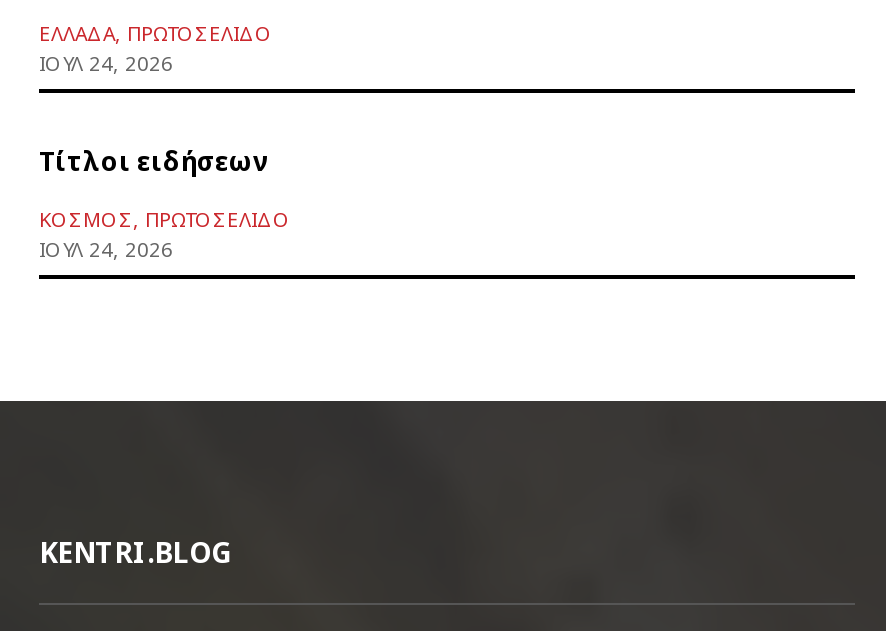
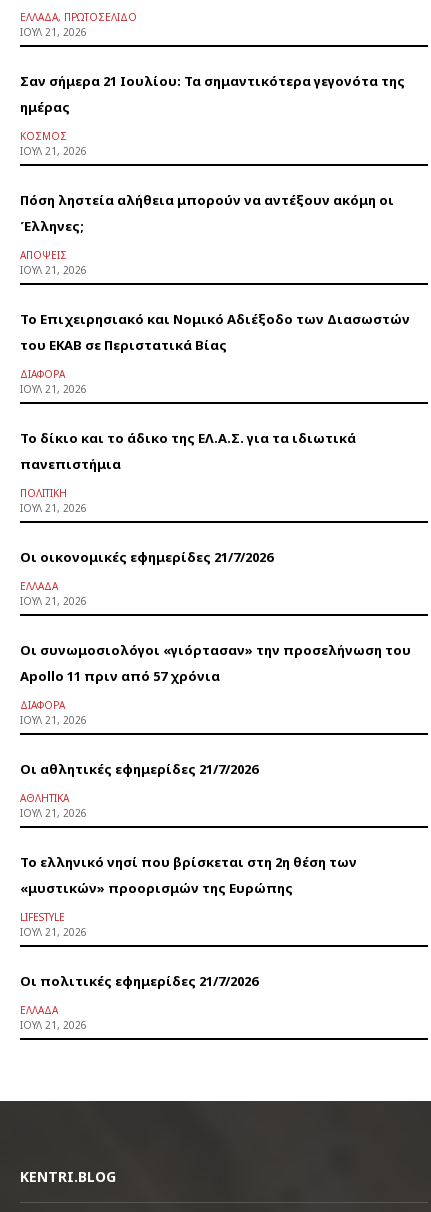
- ΙΟΎΛ 24, 2026
- Τίτλοι ειδήσεων
- ΚΌΣΜΟΣ, ΠΡΩΤΟΣΈΛΙΔΟ
- ΙΟΎΛ 24, 2026
+ ΙΟΎΛ 21, 2026
+ Σαν σήμερα 21 Ιουλίου: Τα σημαντικότερα γεγονότα της
+ ημέρας
+ ΚΌΣΜΟΣ
+ ΙΟΎΛ 21, 2026
+ Πόση ληστεία αλήθεια μπορούν να αντέξουν ακόμη οι
+ Έλληνες;
+ ΑΠΌΨΕΙΣ
+ ΙΟΎΛ 21, 2026
+ Το Επιχειρησιακό και Νομικό Αδιέξοδο των Διασωστών
+ του ΕΚΑΒ σε Περιστατικά Βίας
+ ΔΙΆΦΟΡΑ
+ ΙΟΎΛ 21, 2026
+ Το δίκιο και το άδικο της ΕΛ.Α.Σ. για τα ιδιωτικά
+ πανεπιστήμια
+ ΠΟΛΙΤΙΚΉ
+ ΙΟΎΛ 21, 2026
+ Οι οικονομικές εφημερίδες 21/7/2026
+ ΕΛΛΆΔΑ
+ ΙΟΎΛ 21, 2026
+ Οι συνωμοσιολόγοι «γιόρτασαν» την προσελήνωση του
+ Apollo 11 πριν από 57 χρόνια
+ ΔΙΆΦΟΡΑ
+ ΙΟΎΛ 21, 2026
+ Οι αθλητικές εφημερίδες 21/7/2026
+ ΑΘΛΗΤΙΚΆ
+ ΙΟΎΛ 21, 2026
+ Το ελληνικό νησί που βρίσκεται στη 2η θέση των
+ «μυστικών» προορισμών της Ευρώπης
+ LIFESTYLE
+ ΙΟΎΛ 21, 2026
+ Οι πολιτικές εφημερίδες 21/7/2026
+ ΕΛΛΆΔΑ
+ ΙΟΎΛ 21, 2026
